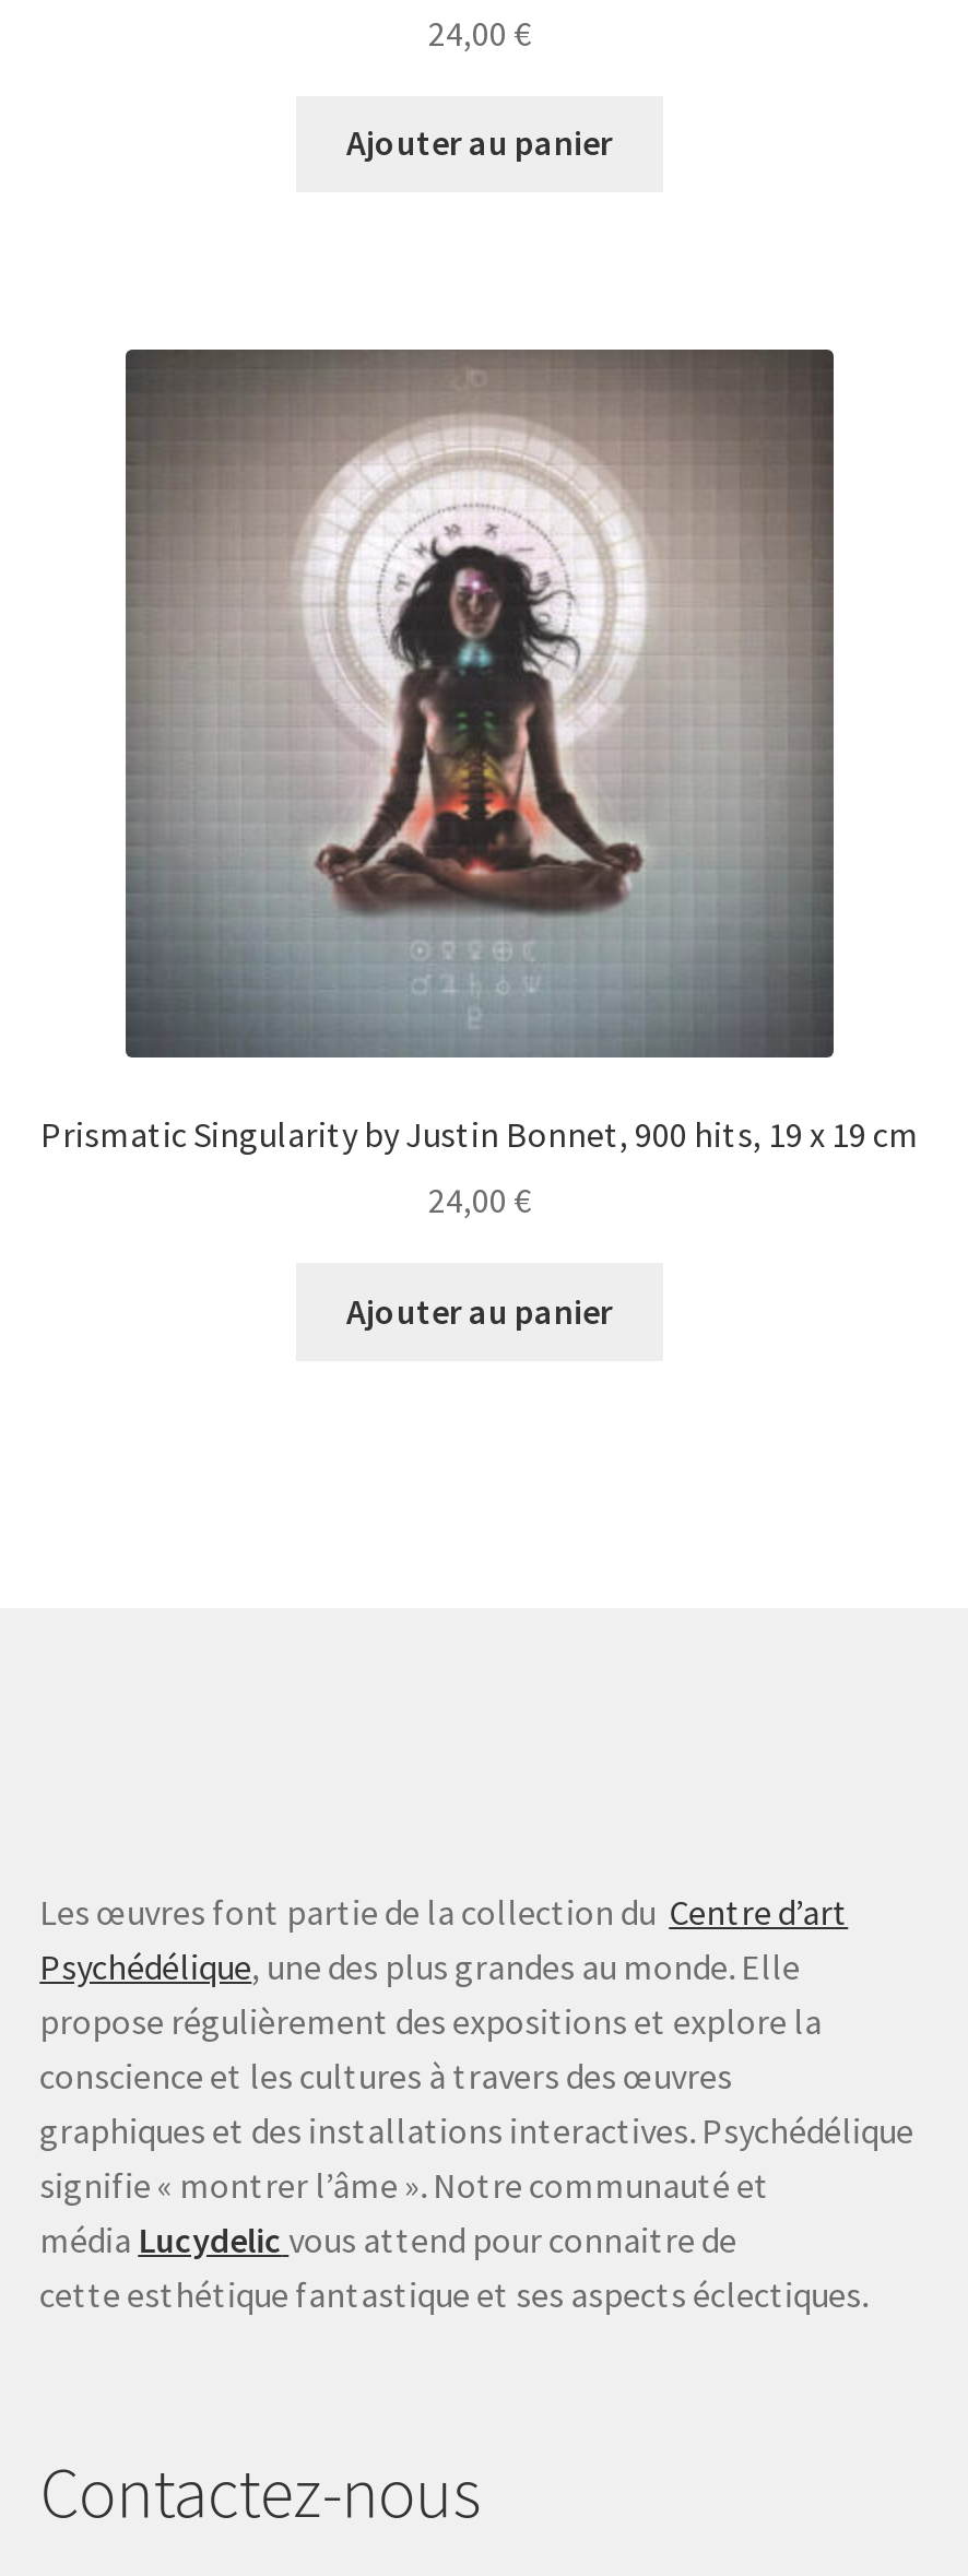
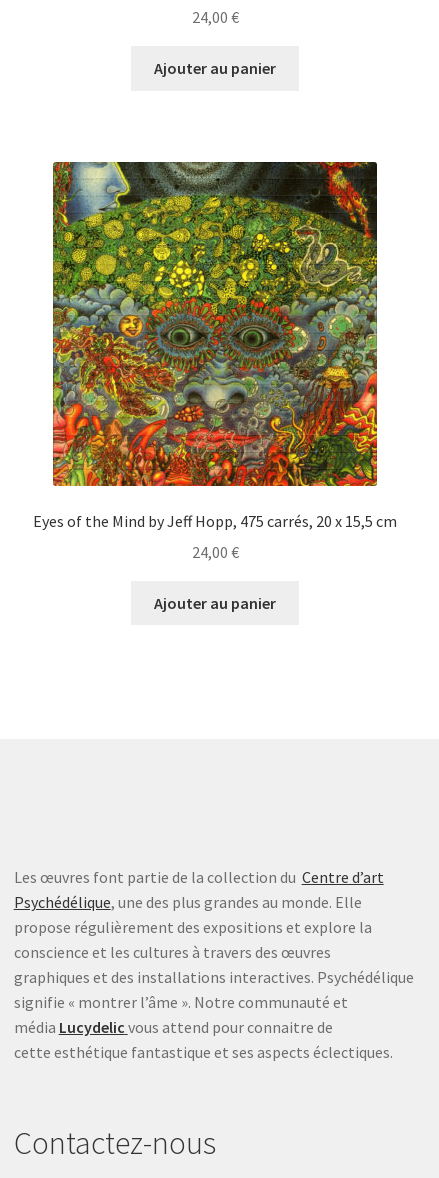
- [image]
- Prismatic Singularity by Justin Bonnet, 900 hits, 19 x 19 cm
+ [image]
+ Eyes of the Mind by Jeff Hopp, 475 carrés, 20 x 15,5 cm
